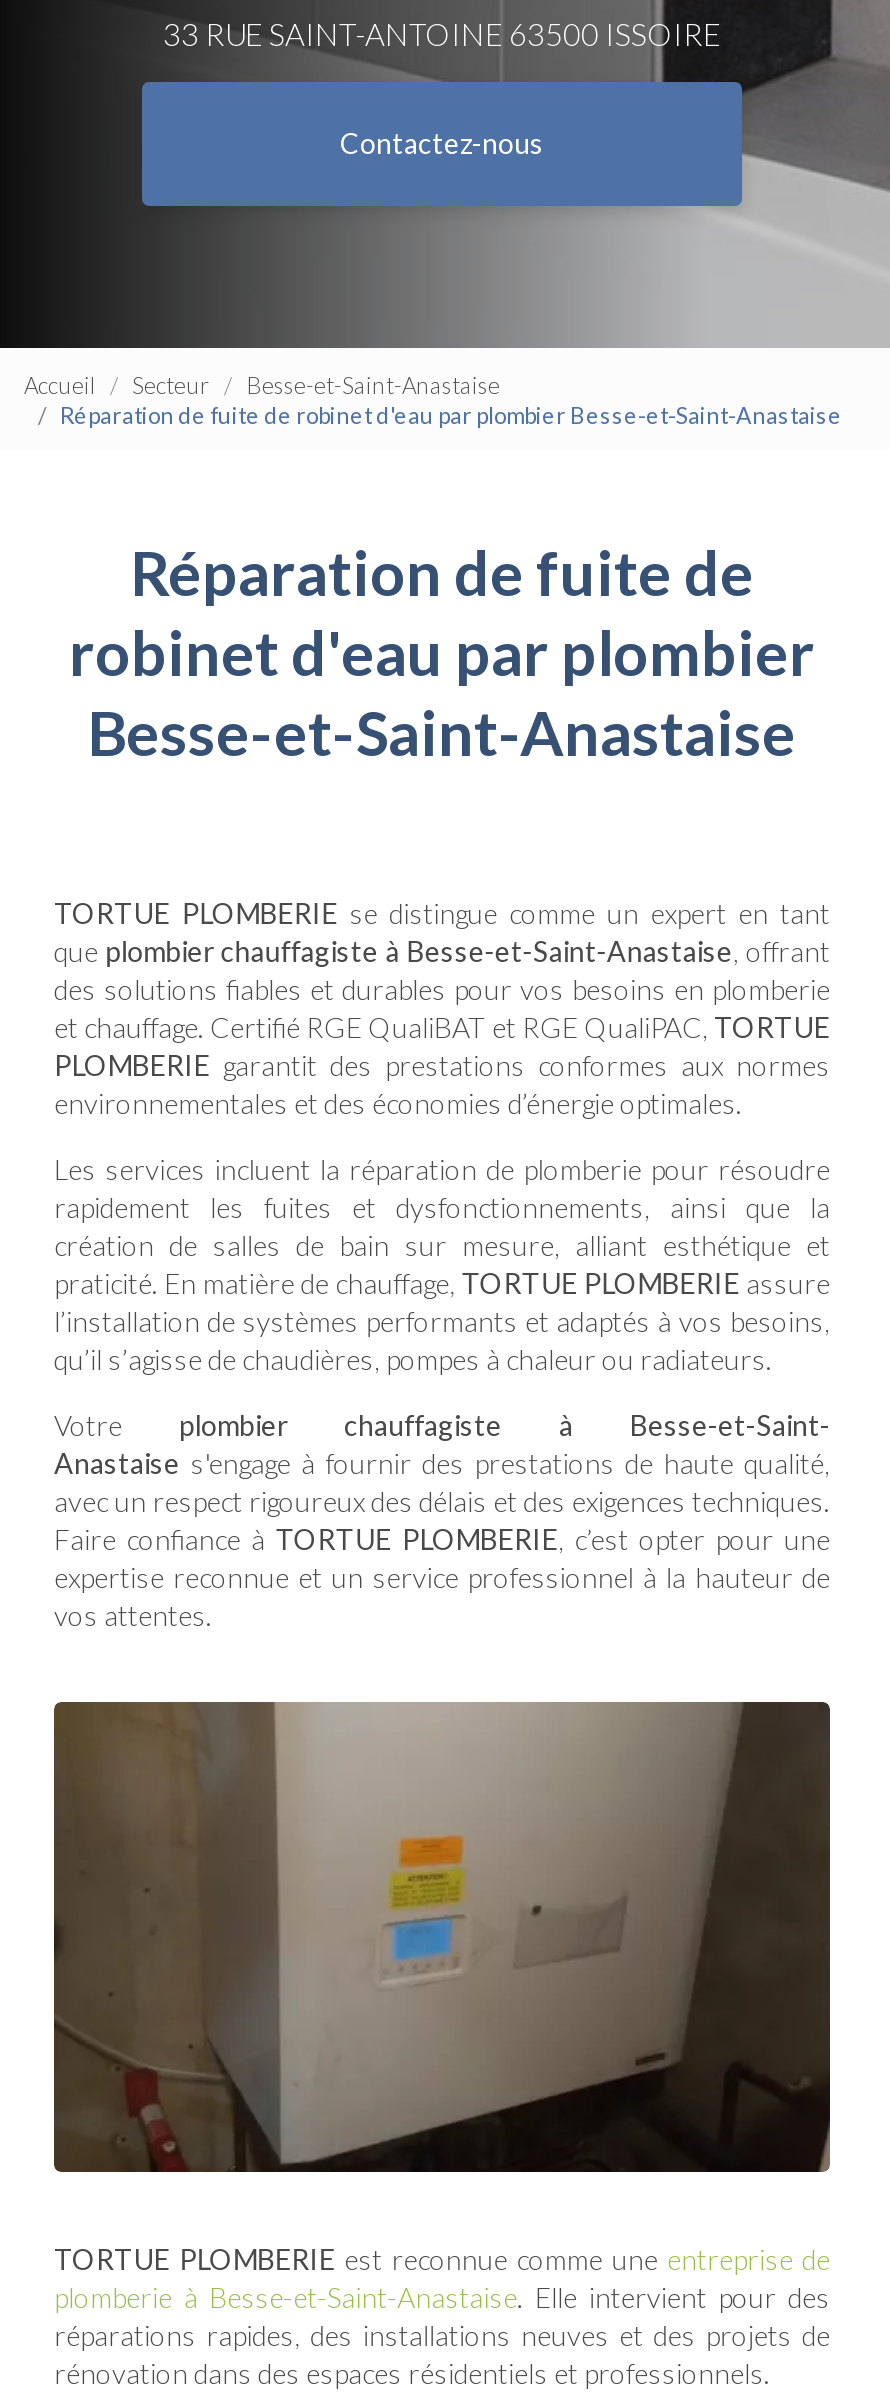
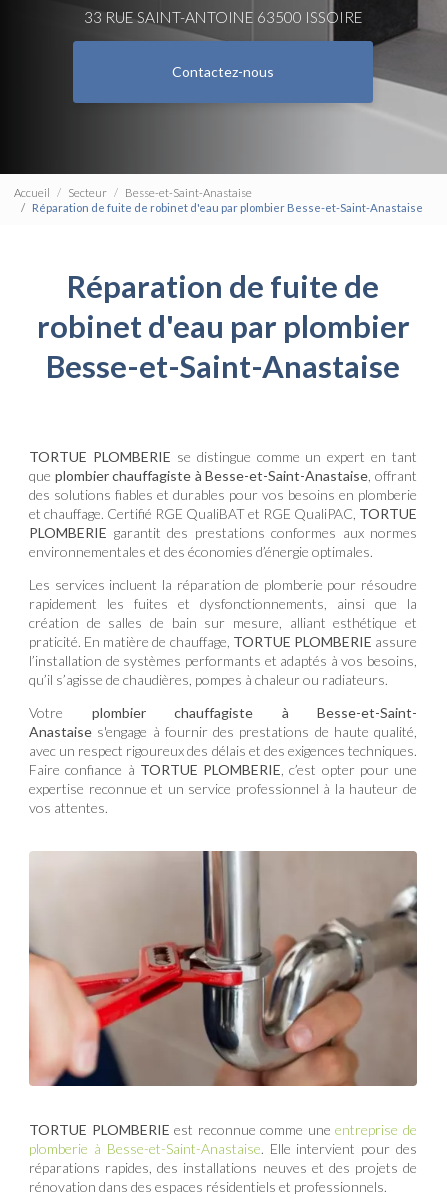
- [image]
+ [image]
